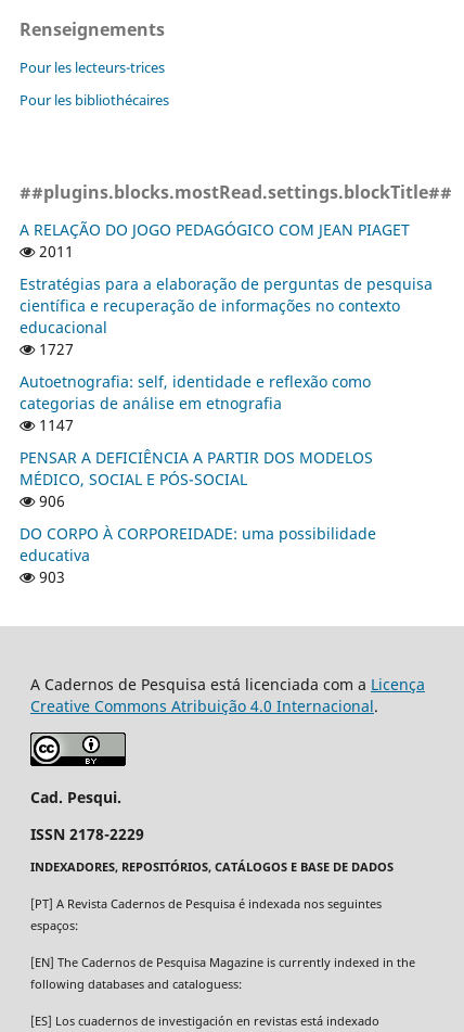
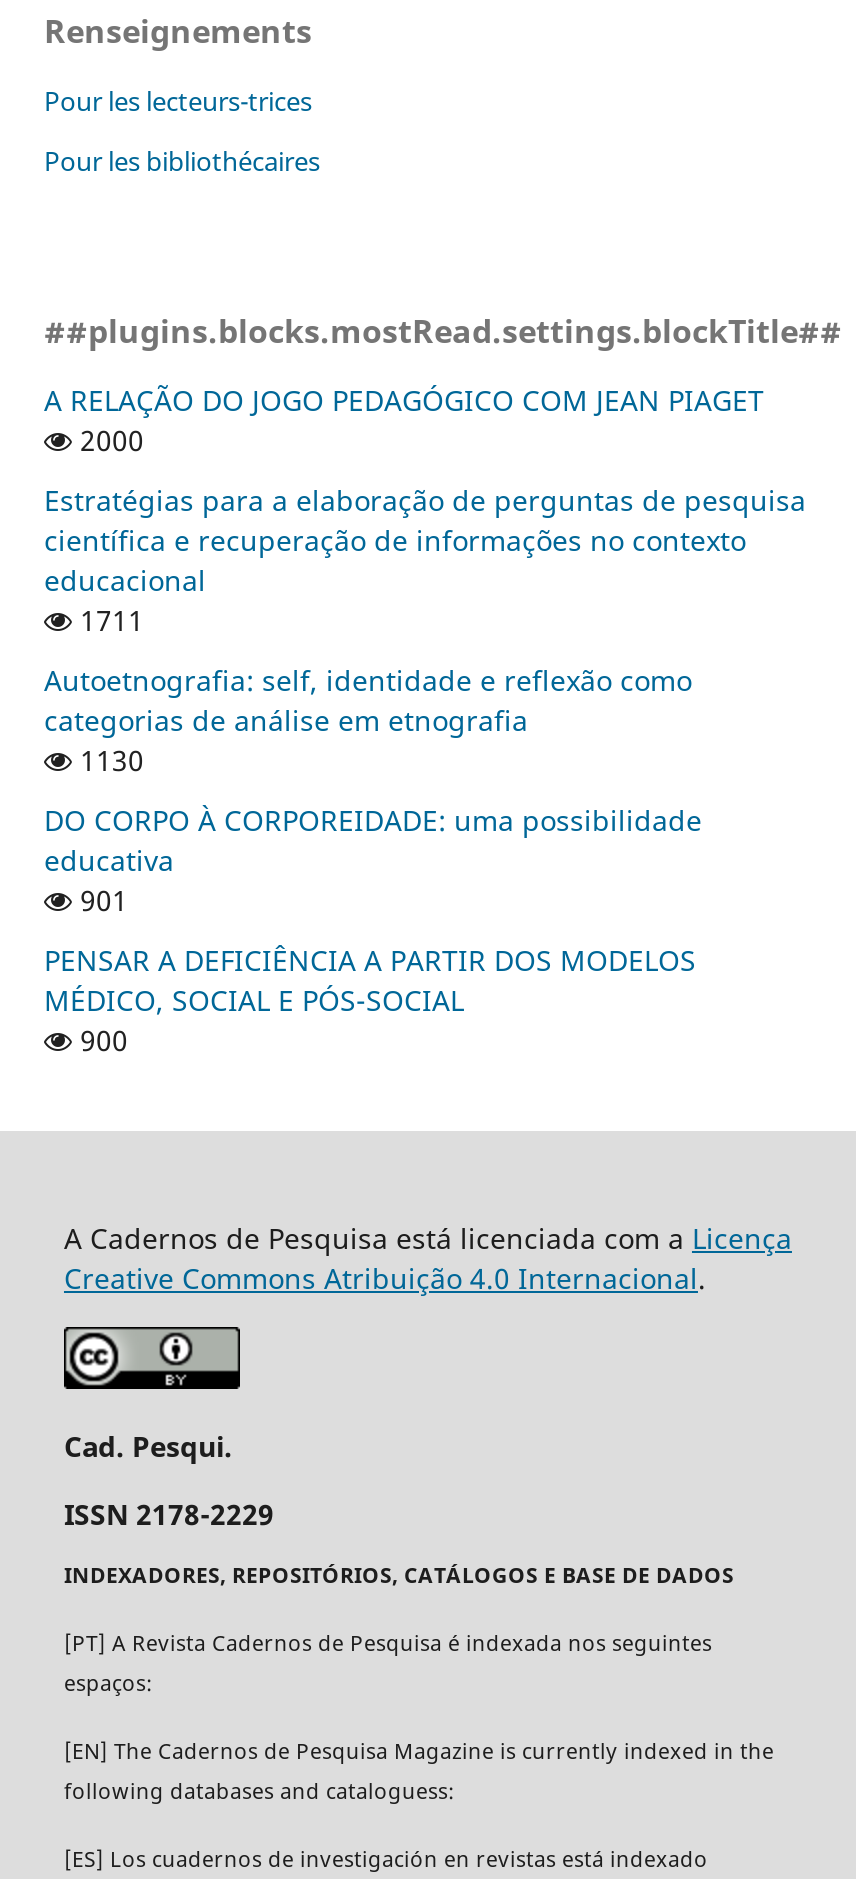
- 2011
+ 2000

- 1727
+ 1711

- 1147
+ 1130
+ 901

moved down: PENSAR A DEFICIÊNCIA A PARTIR DOS MODELOS | MÉDICO, SOCIAL E PÓS-SOCIAL

- 906
- 903
+ 900

moved up: DO CORPO À CORPOREIDADE: uma possibilidade | educativa
